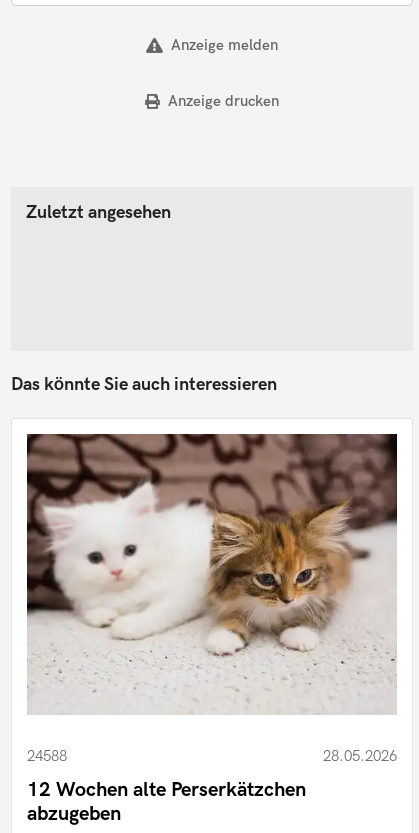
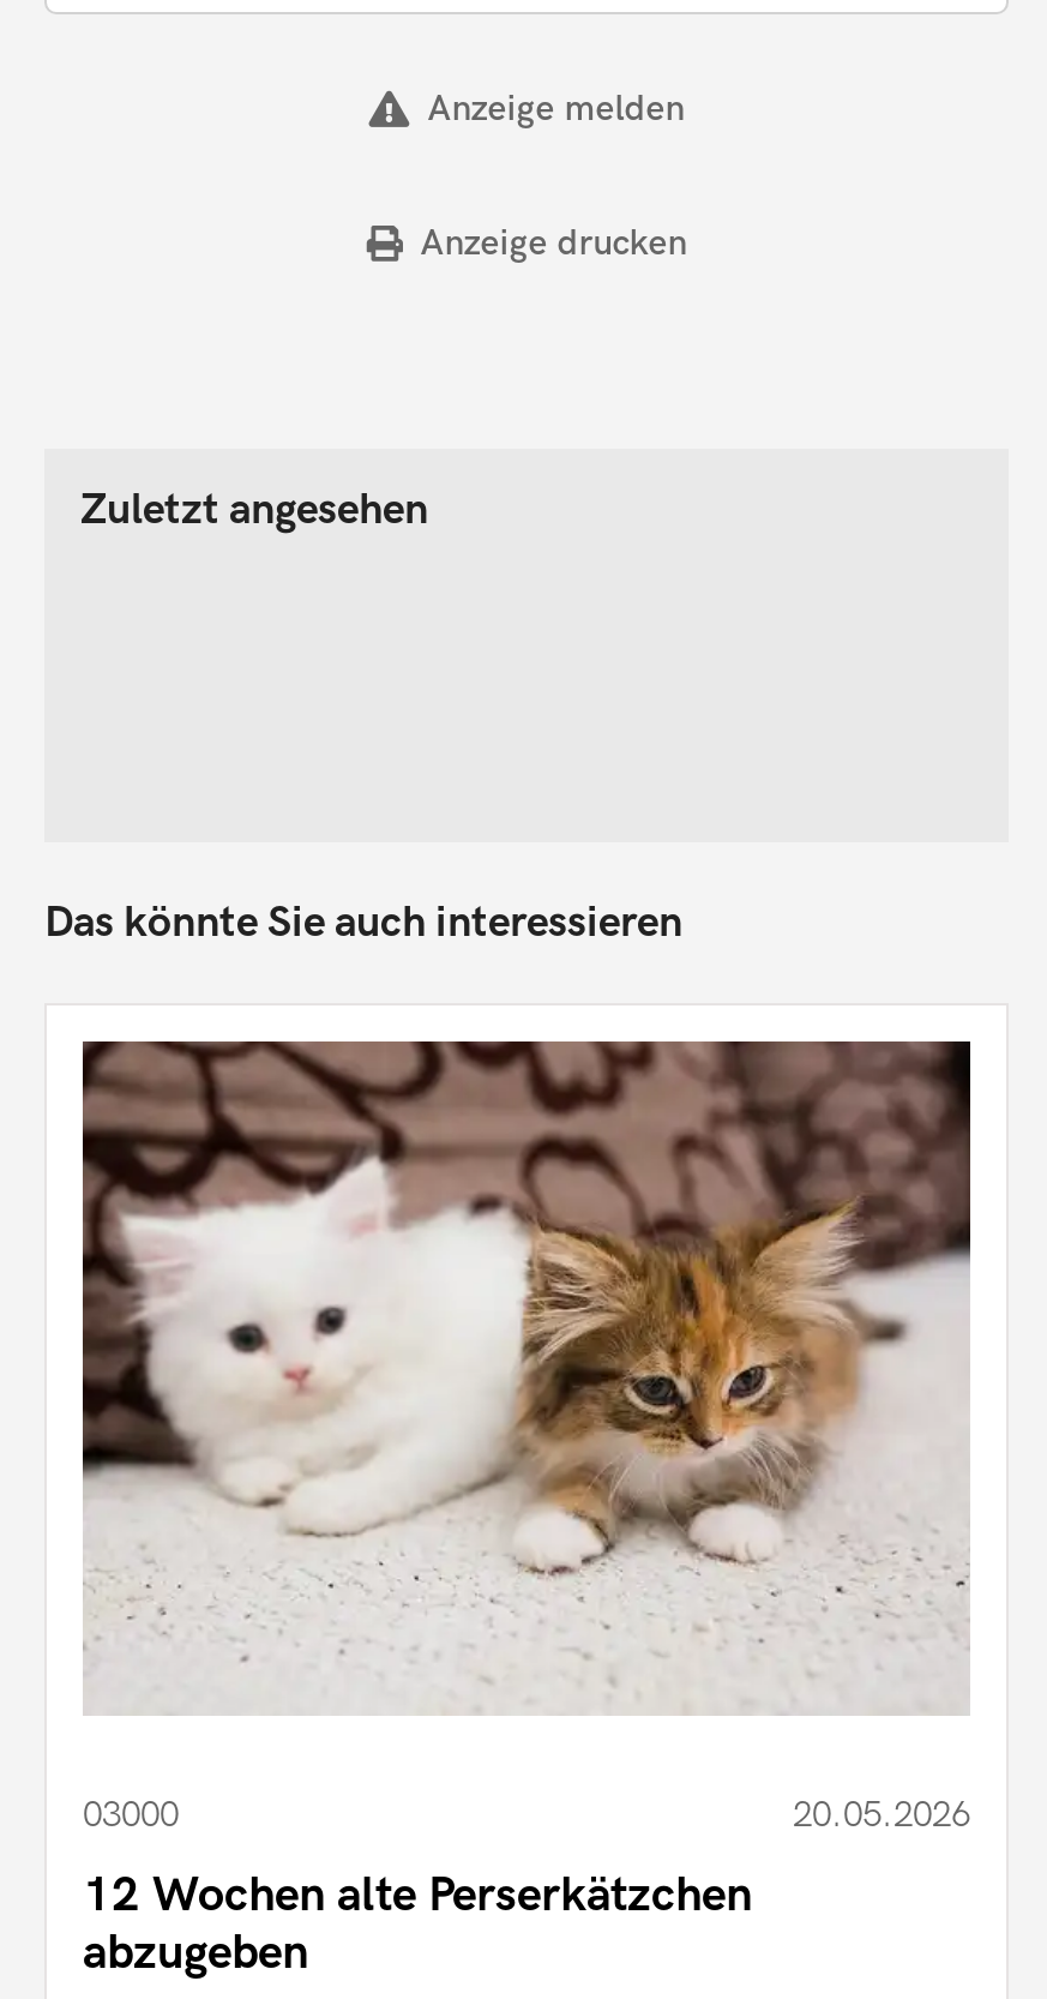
- 24588
+ 03000

- 28.05.2026
+ 20.05.2026
